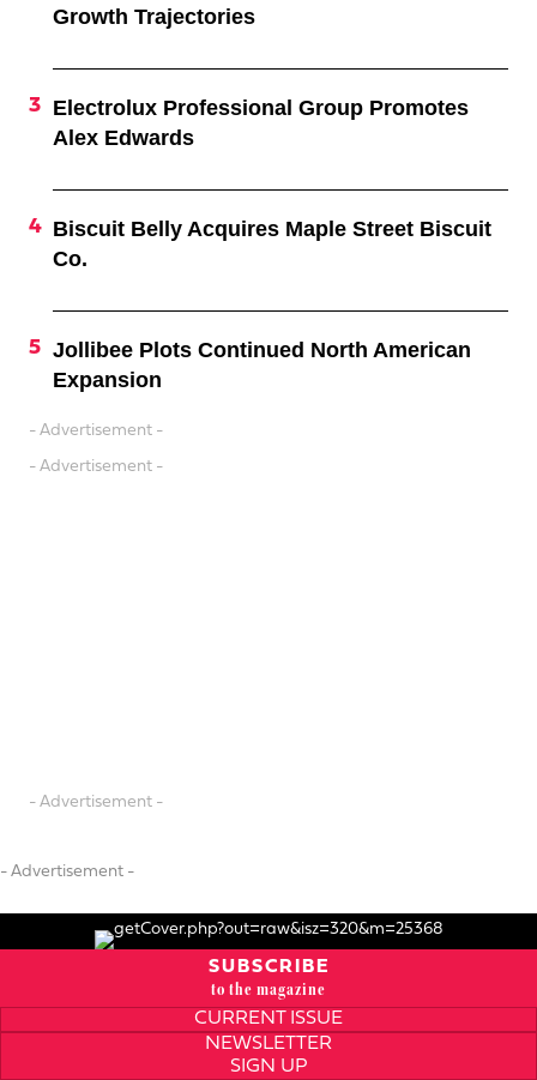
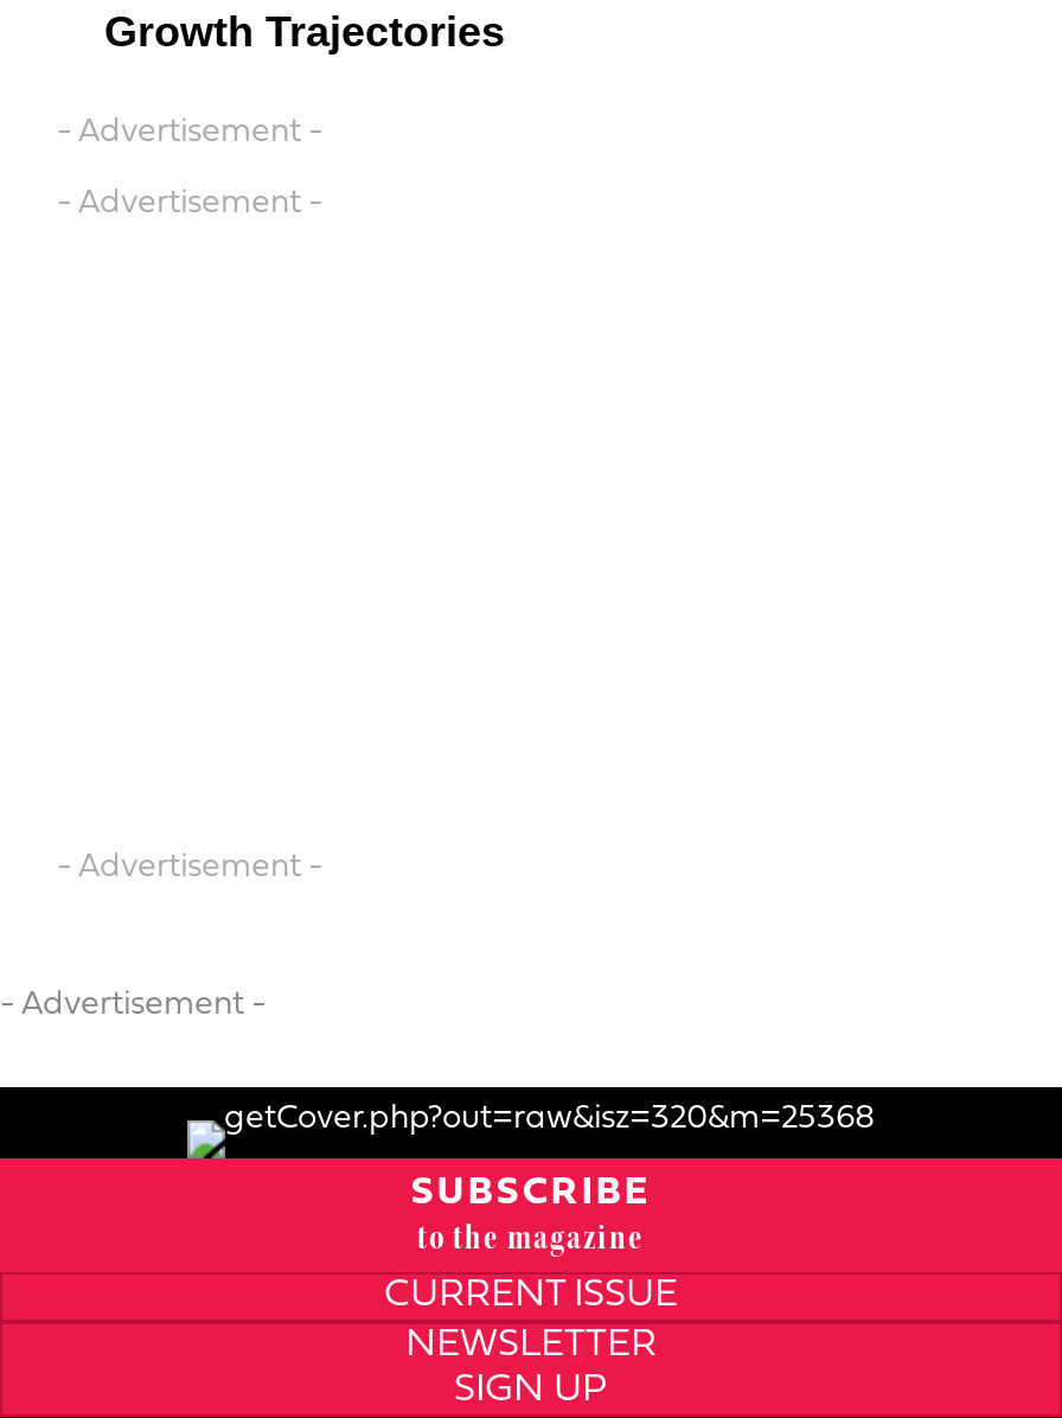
- Electrolux Professional Group Promotes
- Alex Edwards

- Biscuit Belly Acquires Maple Street Biscuit
- Co.

- Jollibee Plots Continued North American
- Expansion
